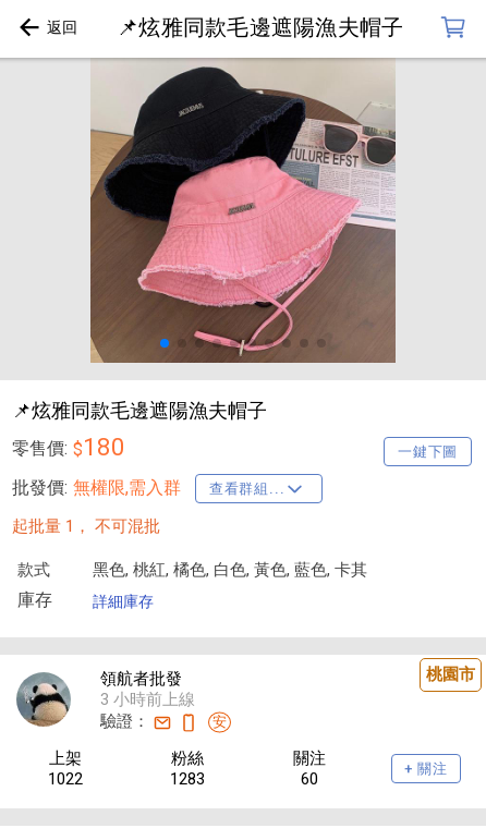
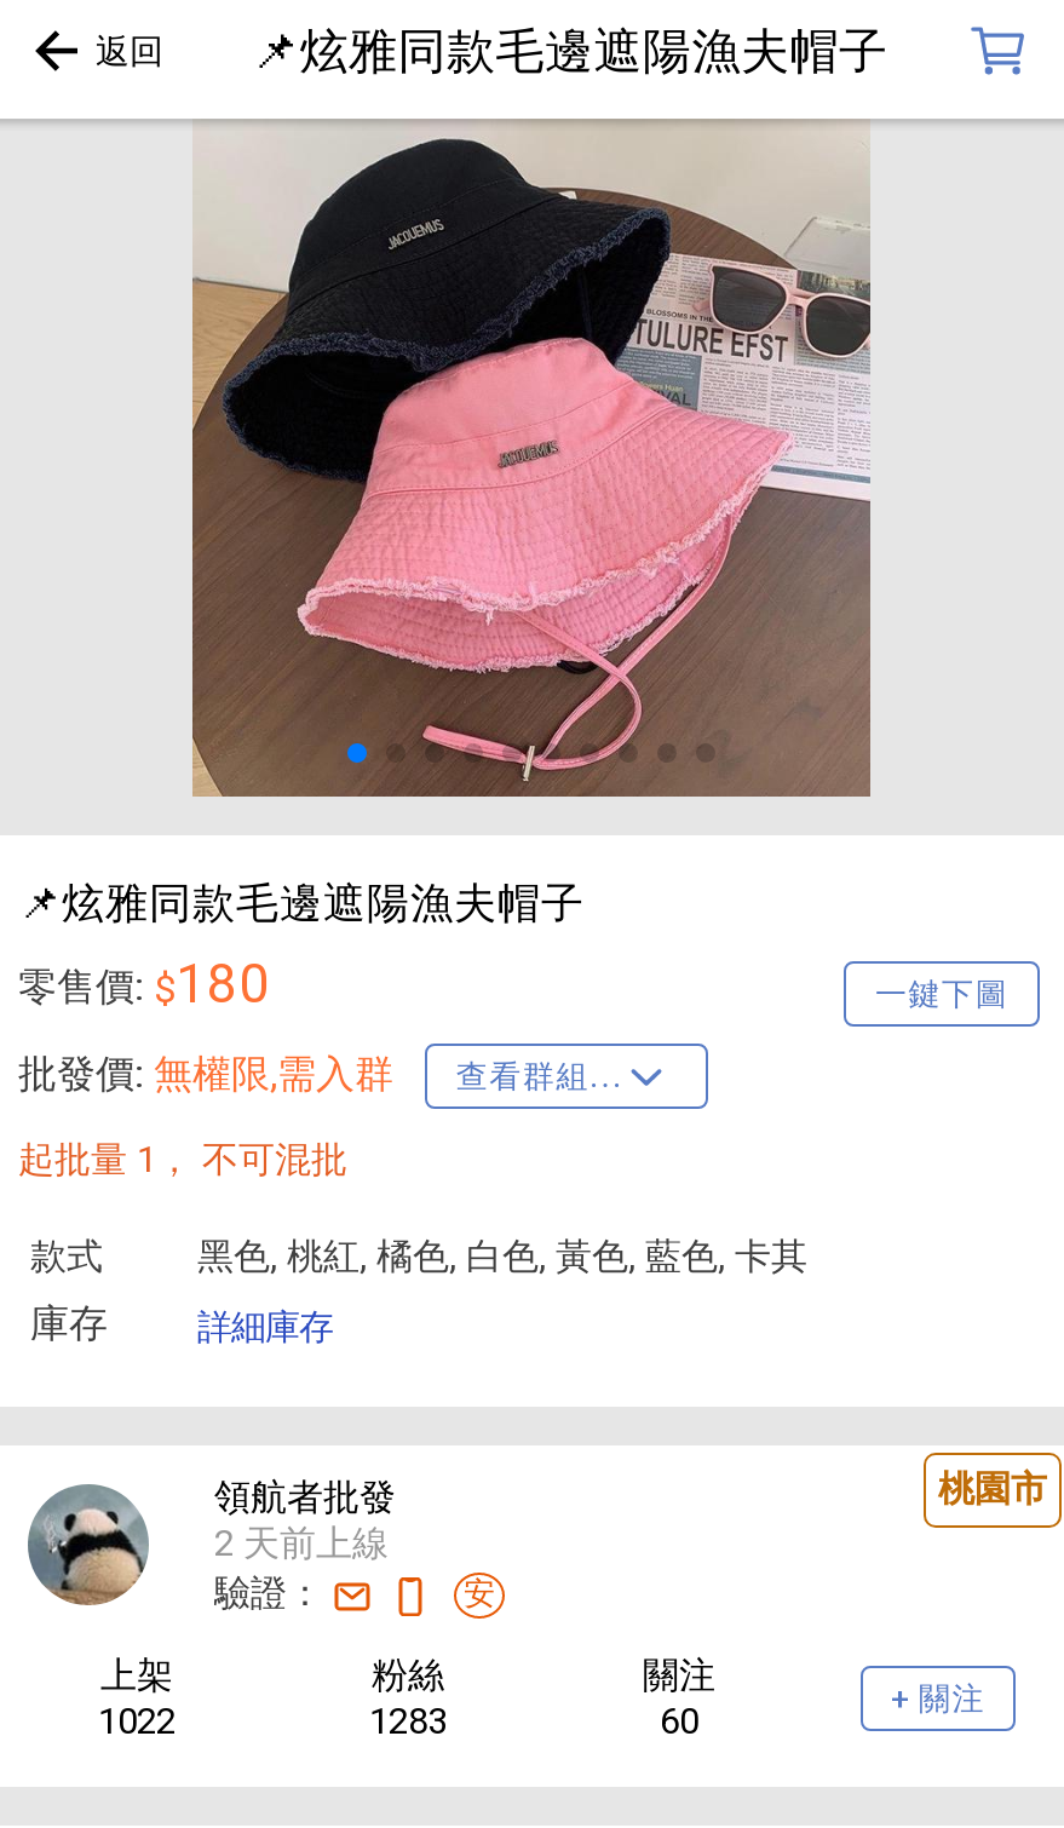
- 3 小時前上線
+ 2 天前上線
